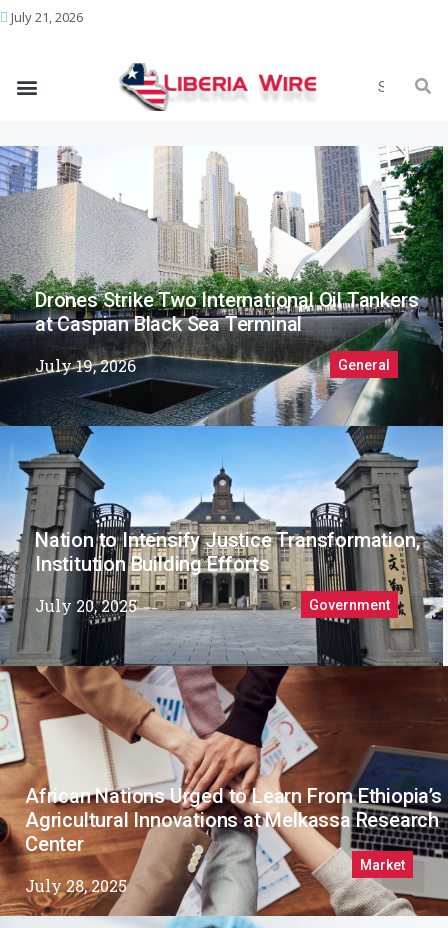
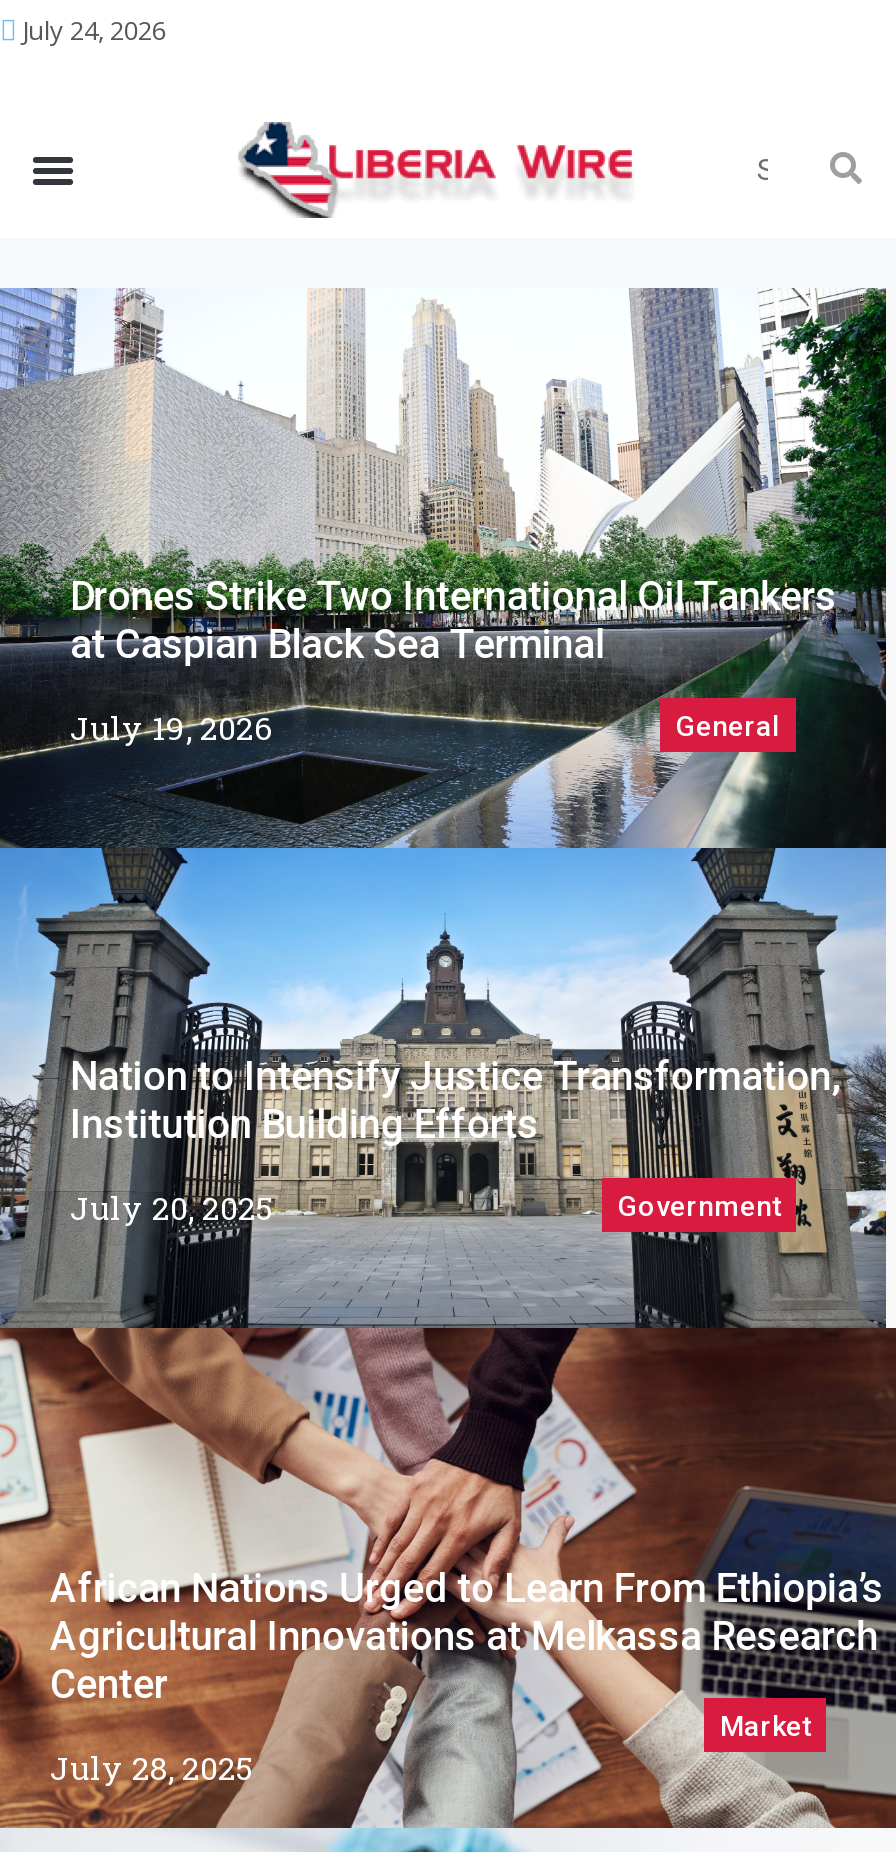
- July 21, 2026
+ July 24, 2026
